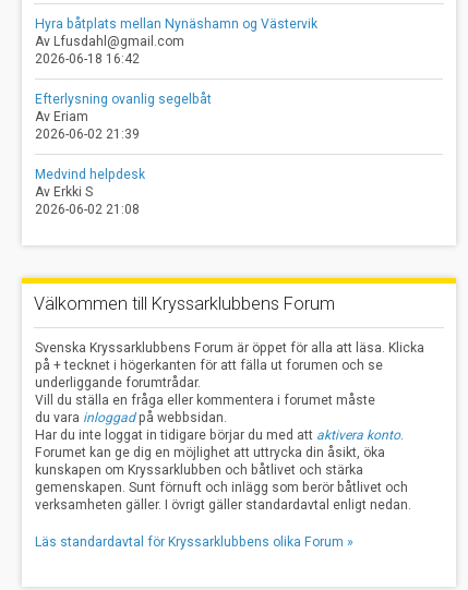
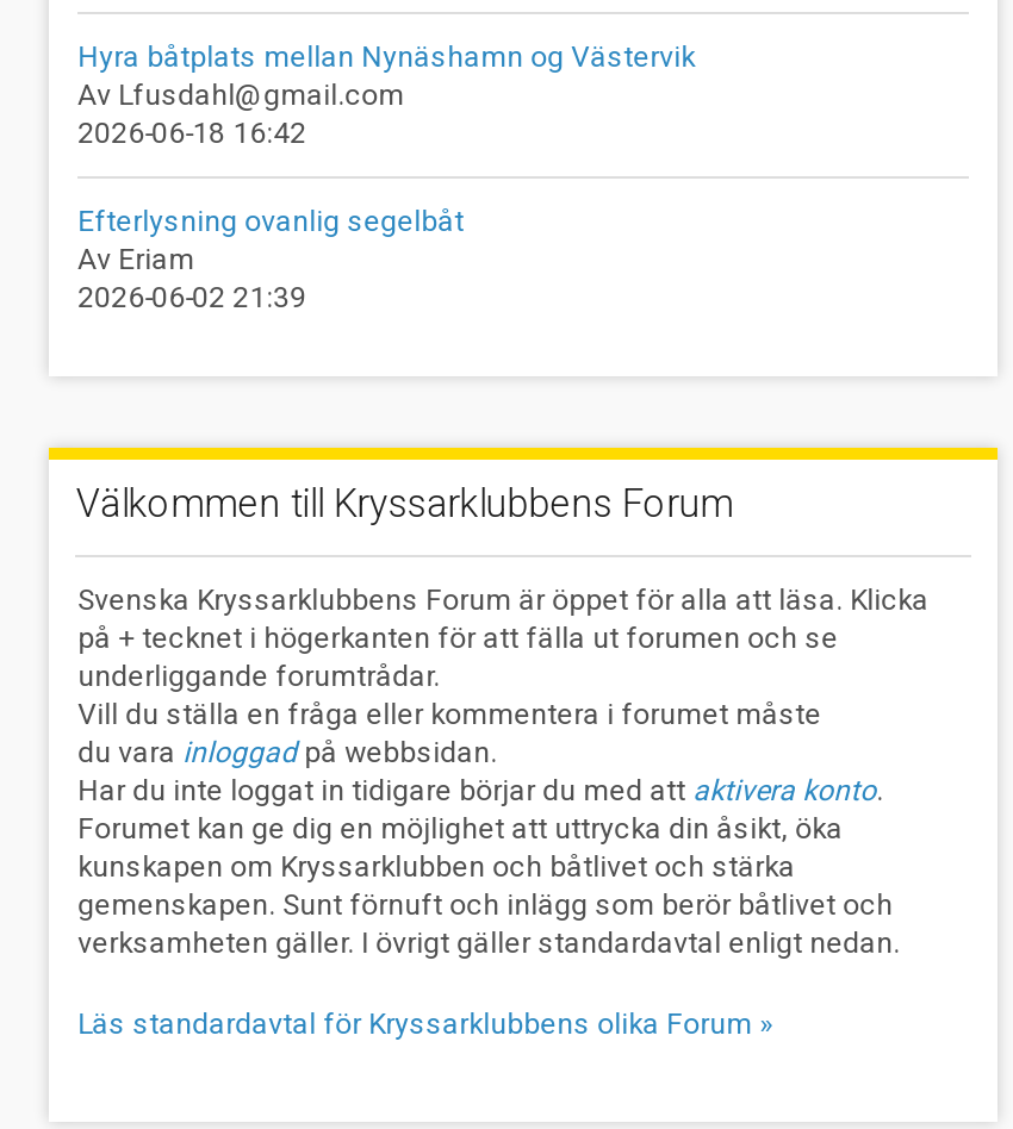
- Medvind helpdesk
- Av Erkki S
- 2026-06-02 21:08
